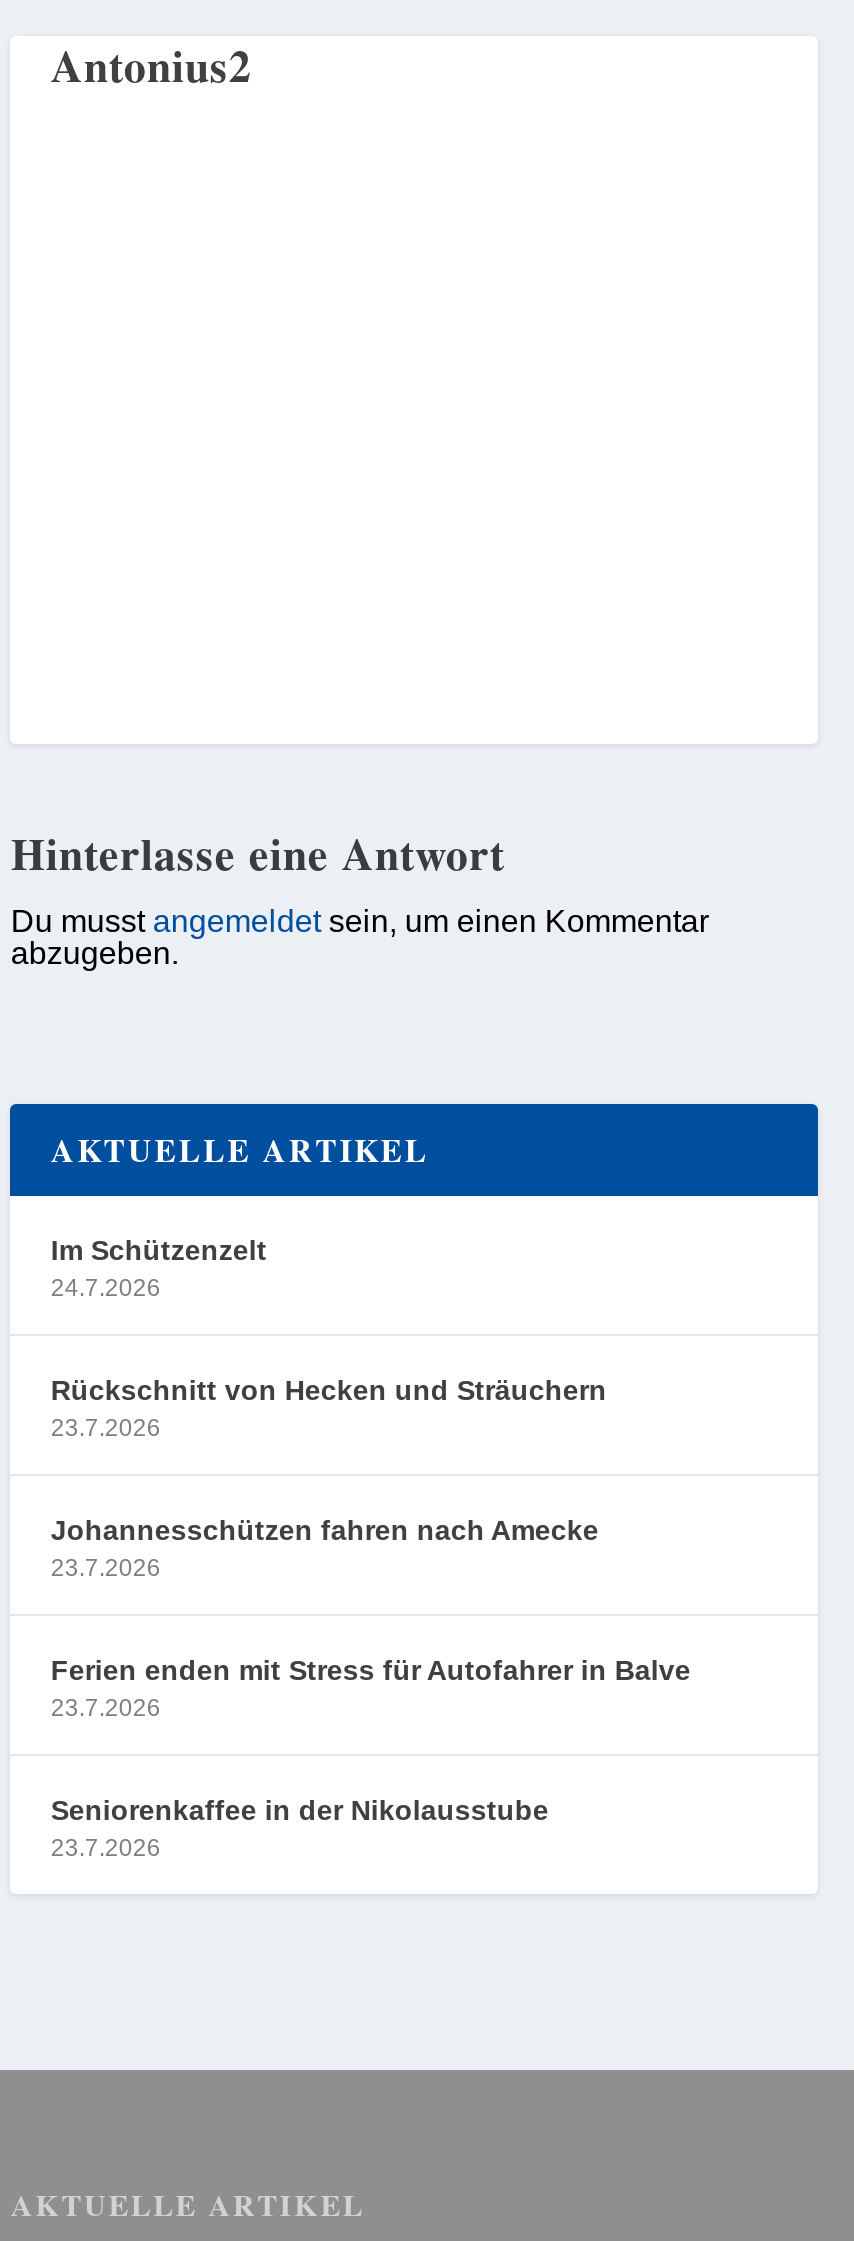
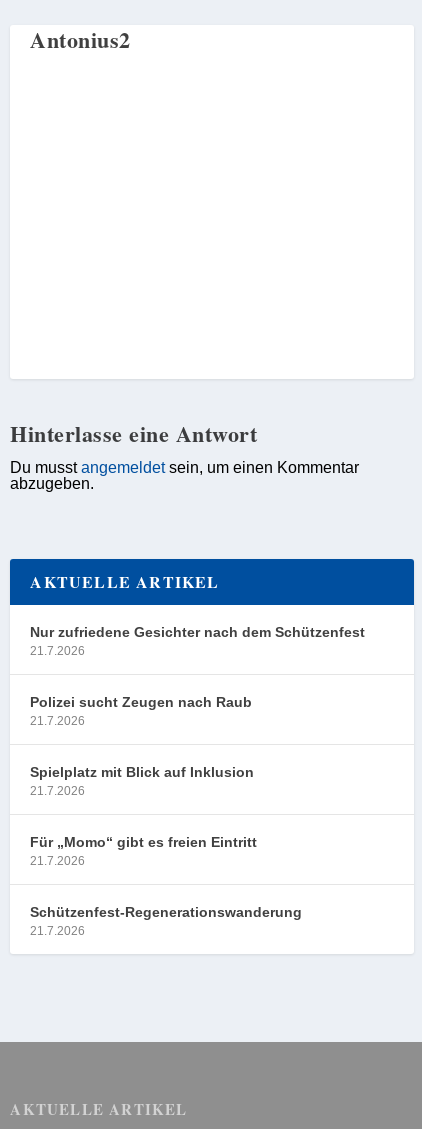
- Im Schützenzelt
- 24.7.2026
+ Nur zufriedene Gesichter nach dem Schützenfest
+ 21.7.2026

- Rückschnitt von Hecken und Sträuchern
- 23.7.2026
+ Polizei sucht Zeugen nach Raub
+ 21.7.2026

- Johannesschützen fahren nach Amecke
- 23.7.2026
+ Spielplatz mit Blick auf Inklusion
+ 21.7.2026

- Ferien enden mit Stress für Autofahrer in Balve
- 23.7.2026
+ Für „Momo“ gibt es freien Eintritt
+ 21.7.2026

- Seniorenkaffee in der Nikolausstube
- 23.7.2026
+ Schützenfest-Regenerationswanderung
+ 21.7.2026
